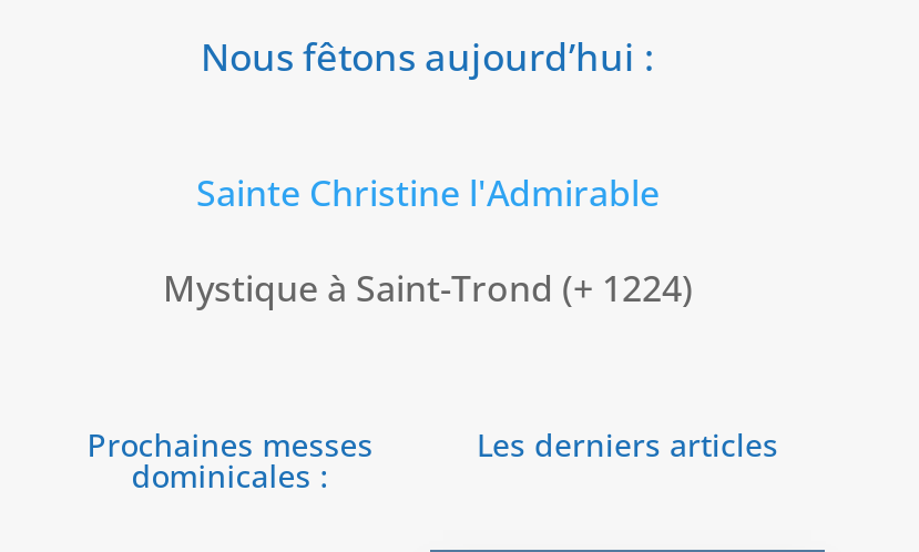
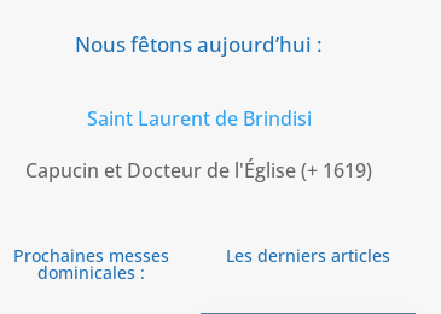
- Sainte Christine l'Admirable
+ Saint Laurent de Brindisi

- Mystique à Saint-Trond (+ 1224)
+ Capucin et Docteur de l'Église (+ 1619)
